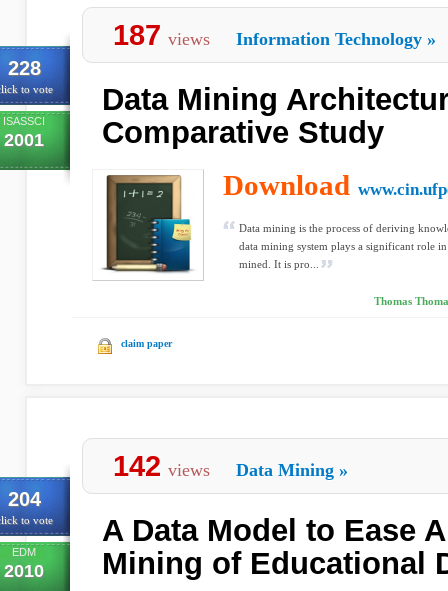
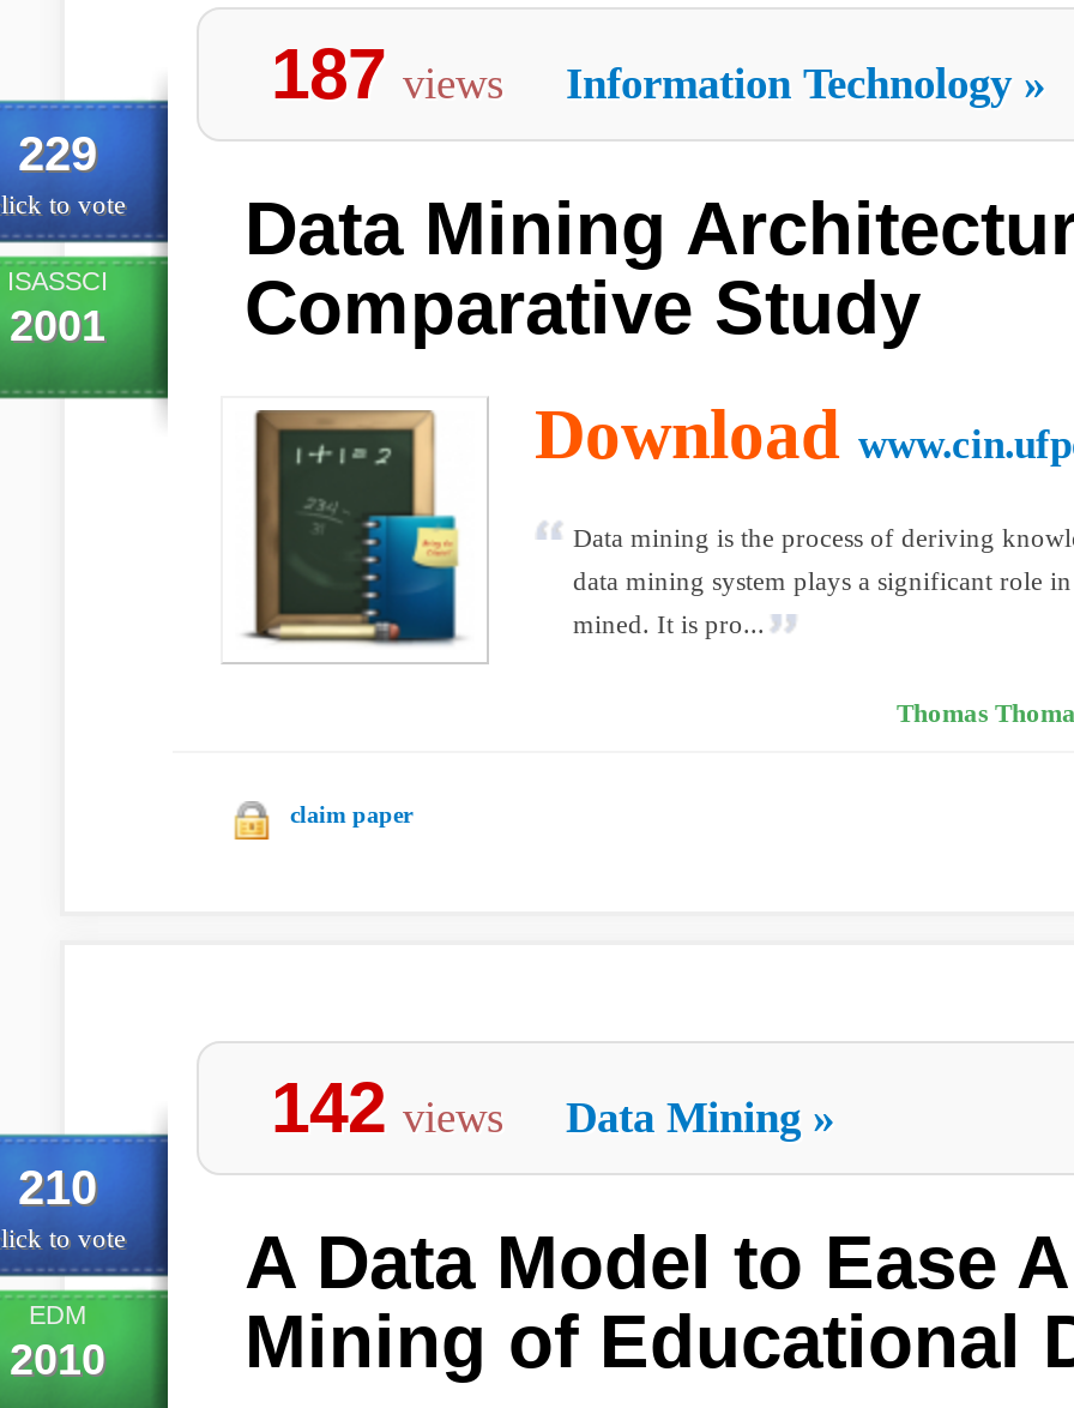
- 228
+ 229

- 204
+ 210
